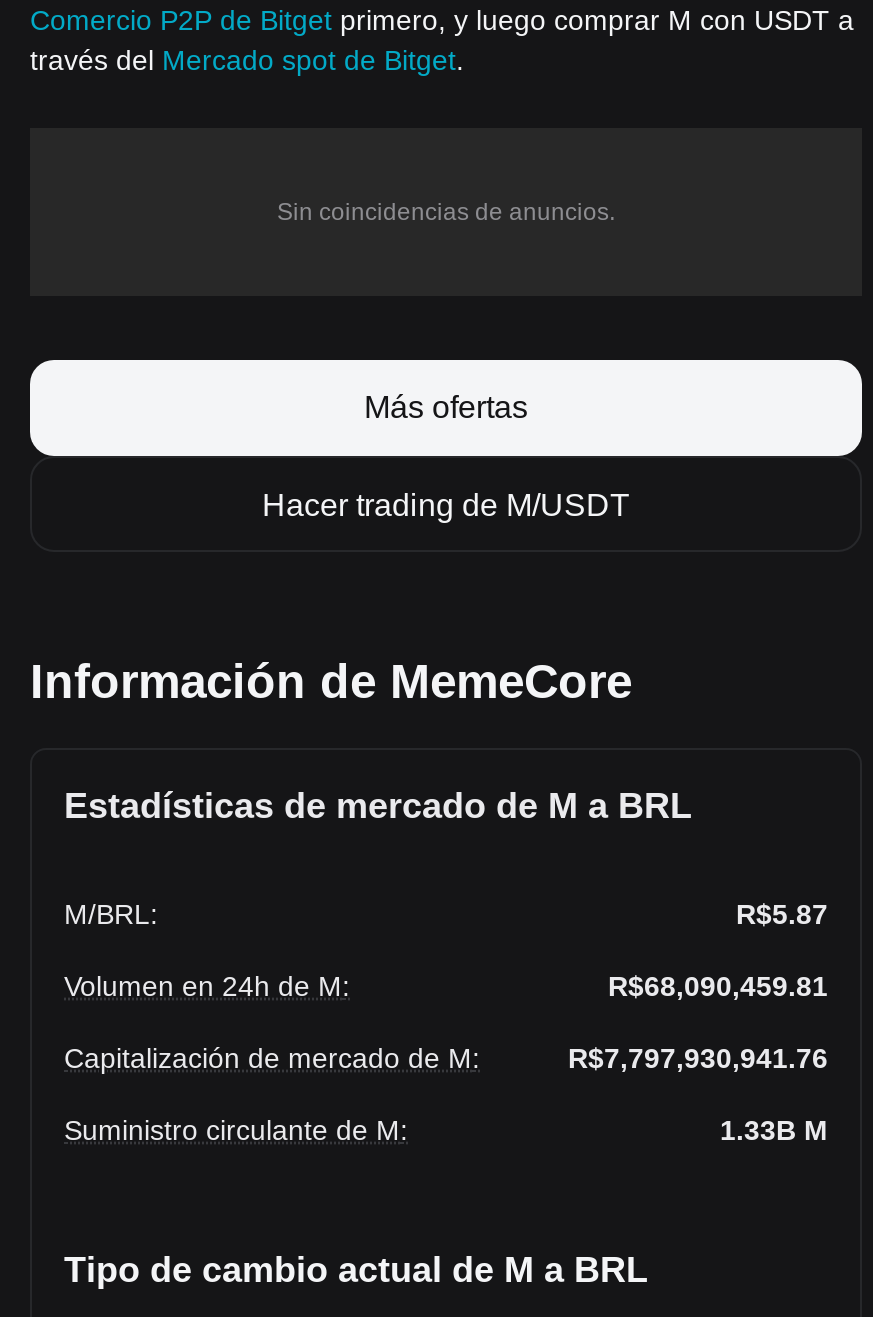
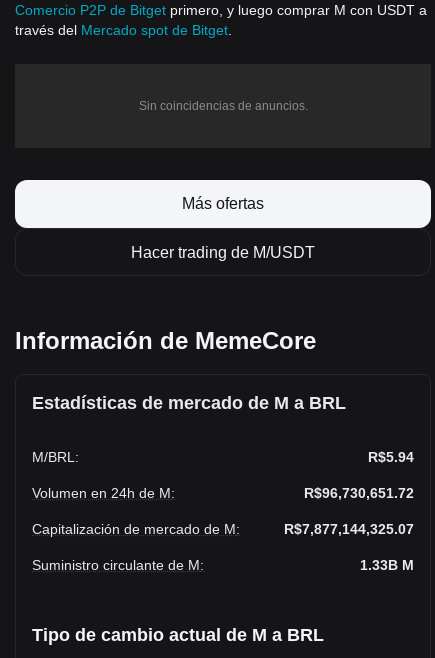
- R$5.87
+ R$5.94

- R$68,090,459.81
+ R$96,730,651.72

- R$7,797,930,941.76
+ R$7,877,144,325.07
